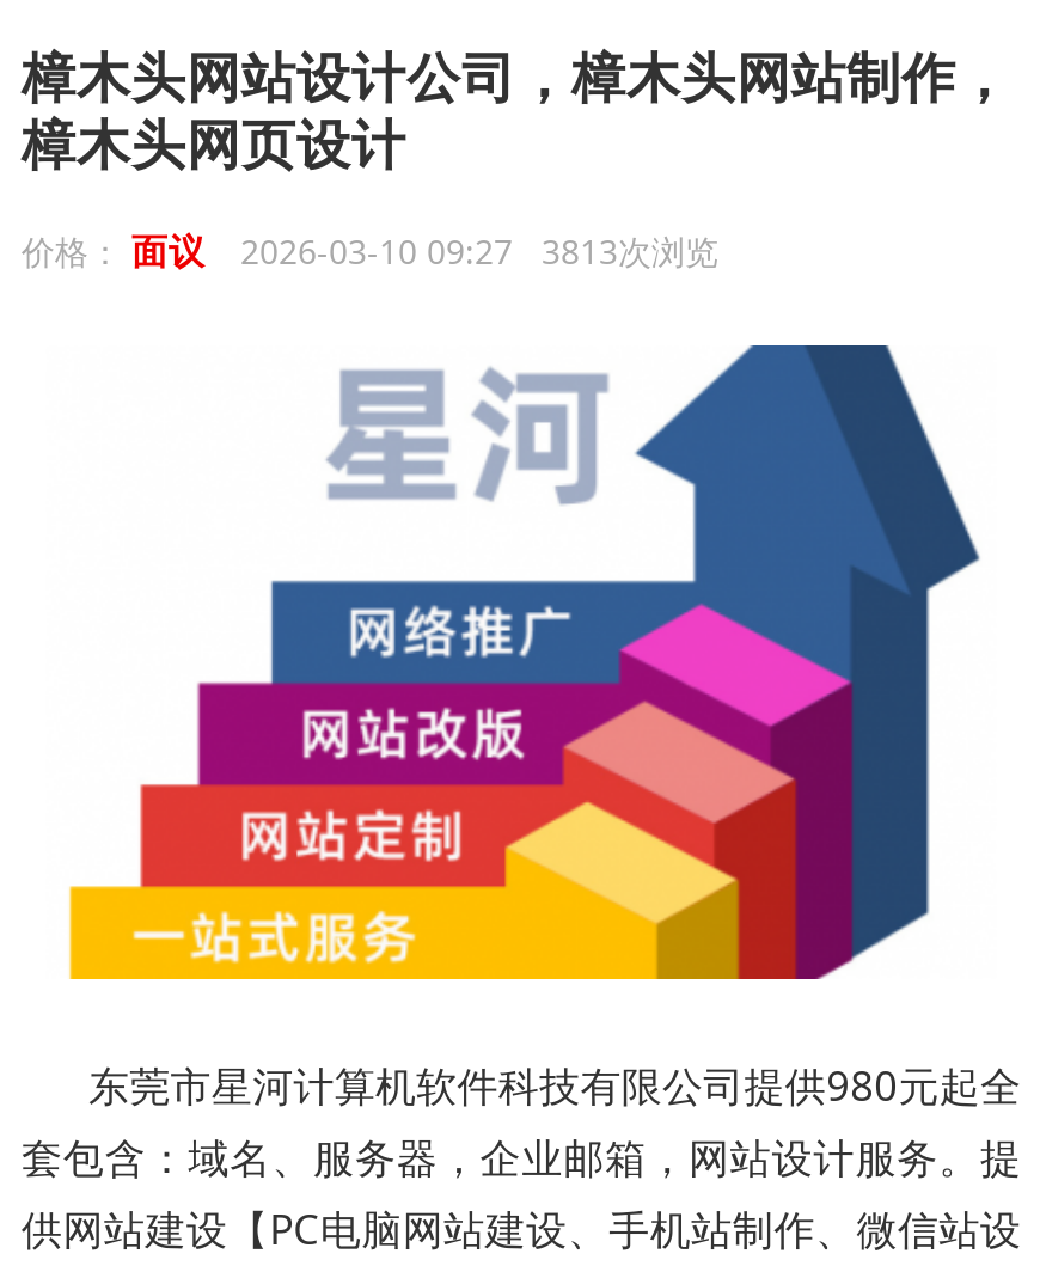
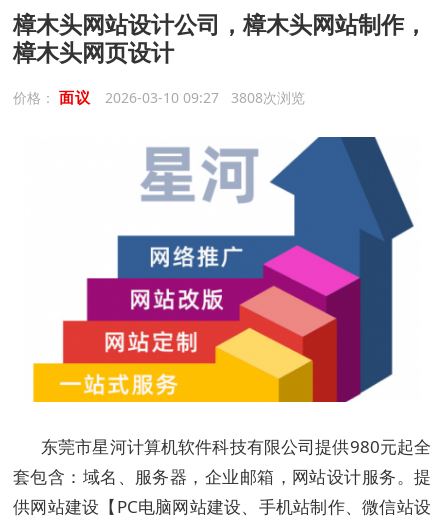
- 价格：面议 2026-03-10 09:27 3813次浏览
+ 价格：面议 2026-03-10 09:27 3808次浏览
